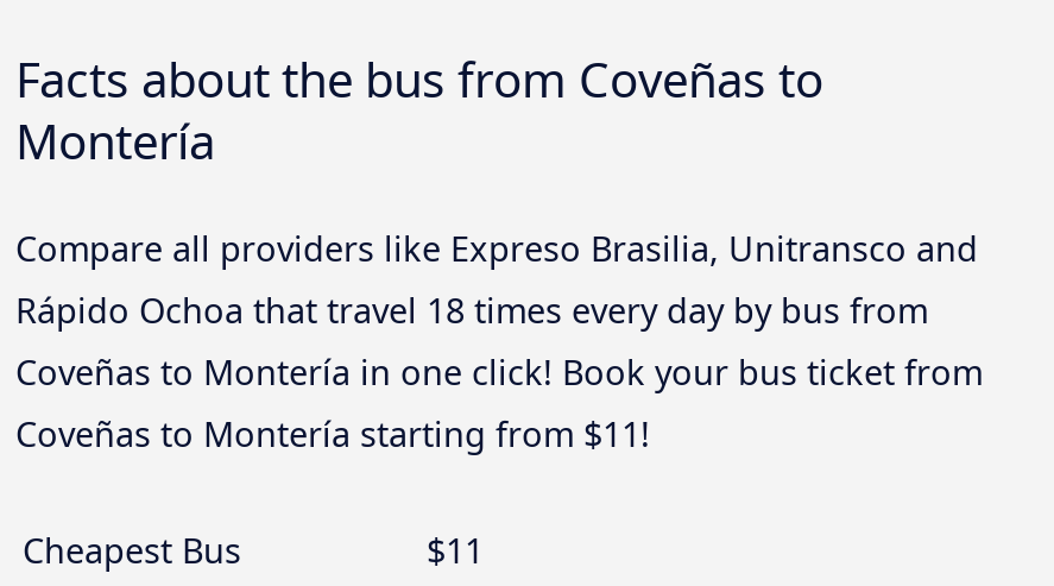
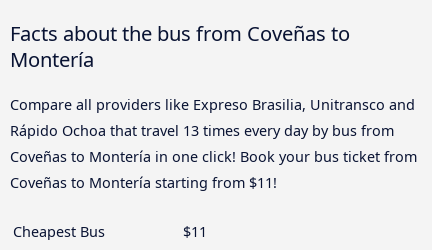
- Rápido Ochoa that travel 18 times every day by bus from
+ Rápido Ochoa that travel 13 times every day by bus from
